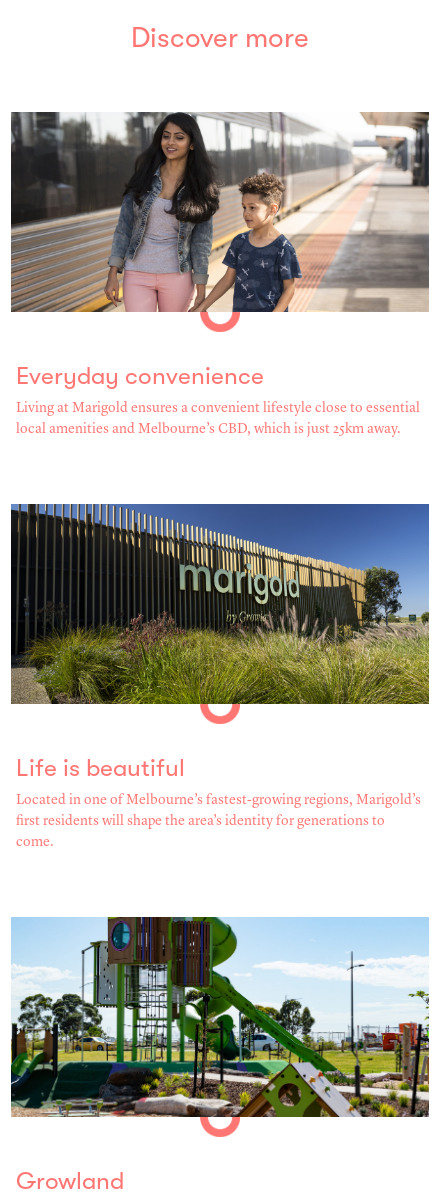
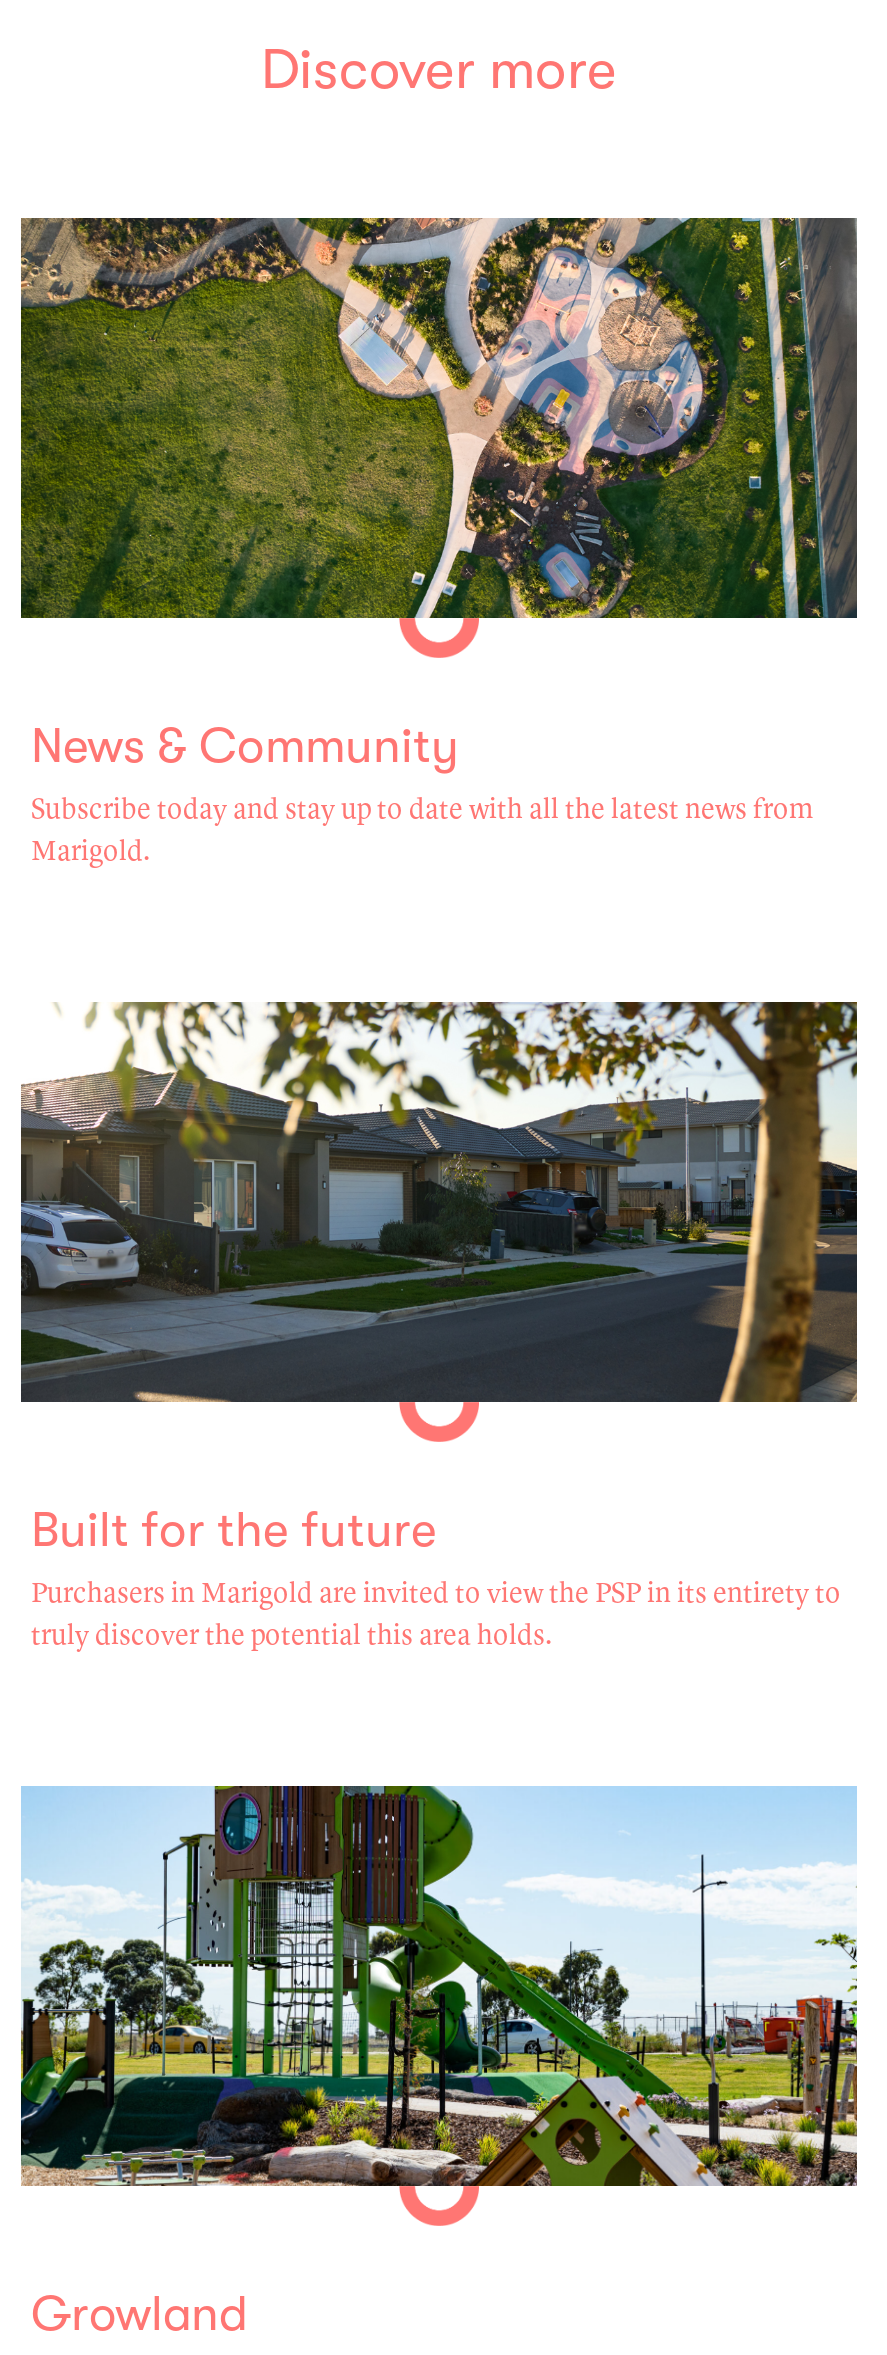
- [image]
+ [image]

- Everyday convenience
- Living at Marigold ensures a convenient lifestyle close to essential
- local amenities and Melbourne’s CBD, which is just 25km away.
+ News & Community
+ Subscribe today and stay up to date with all the latest news from
+ Marigold.

- [image]
+ [image]

- Life is beautiful
- Located in one of Melbourne’s fastest-growing regions, Marigold’s
- first residents will shape the area’s identity for generations to
- come.
+ Built for the future
+ Purchasers in Marigold are invited to view the PSP in its entirety to
+ truly discover the potential this area holds.
